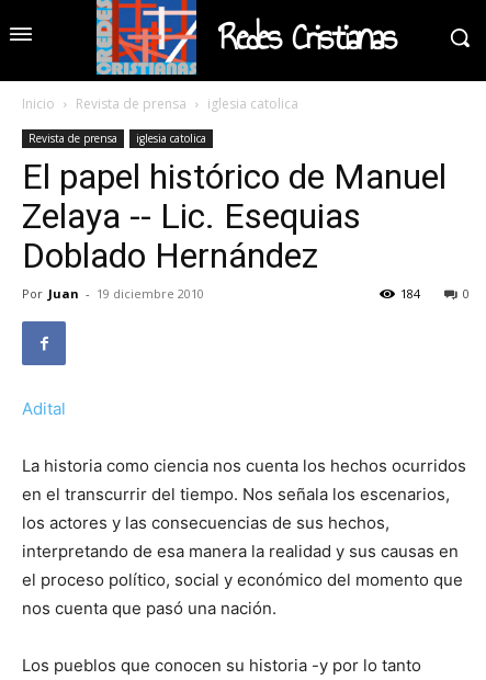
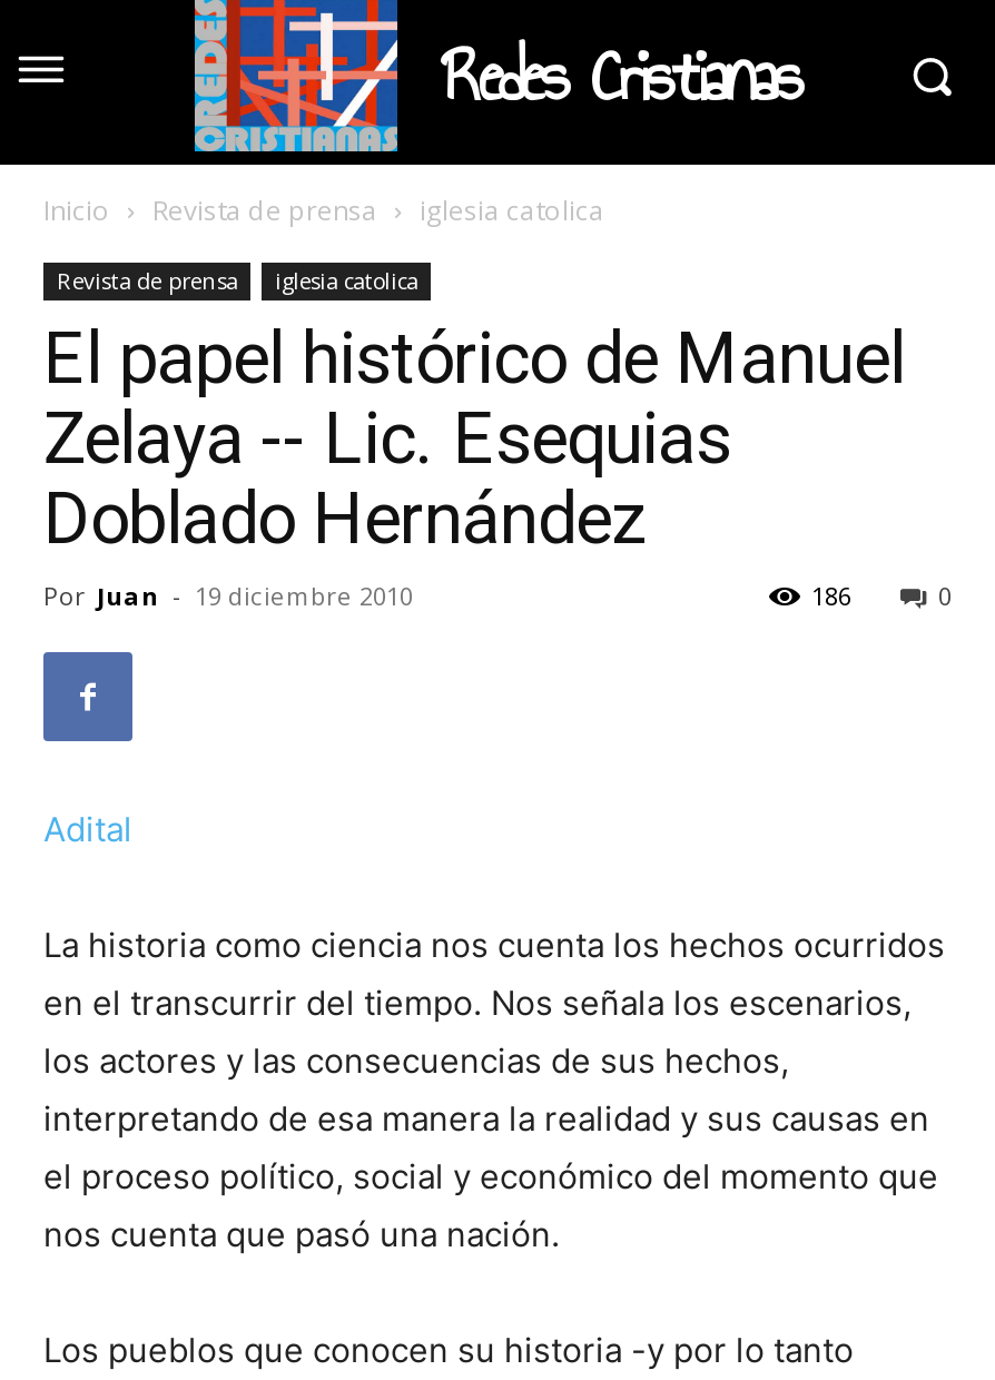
- 184
+ 186
